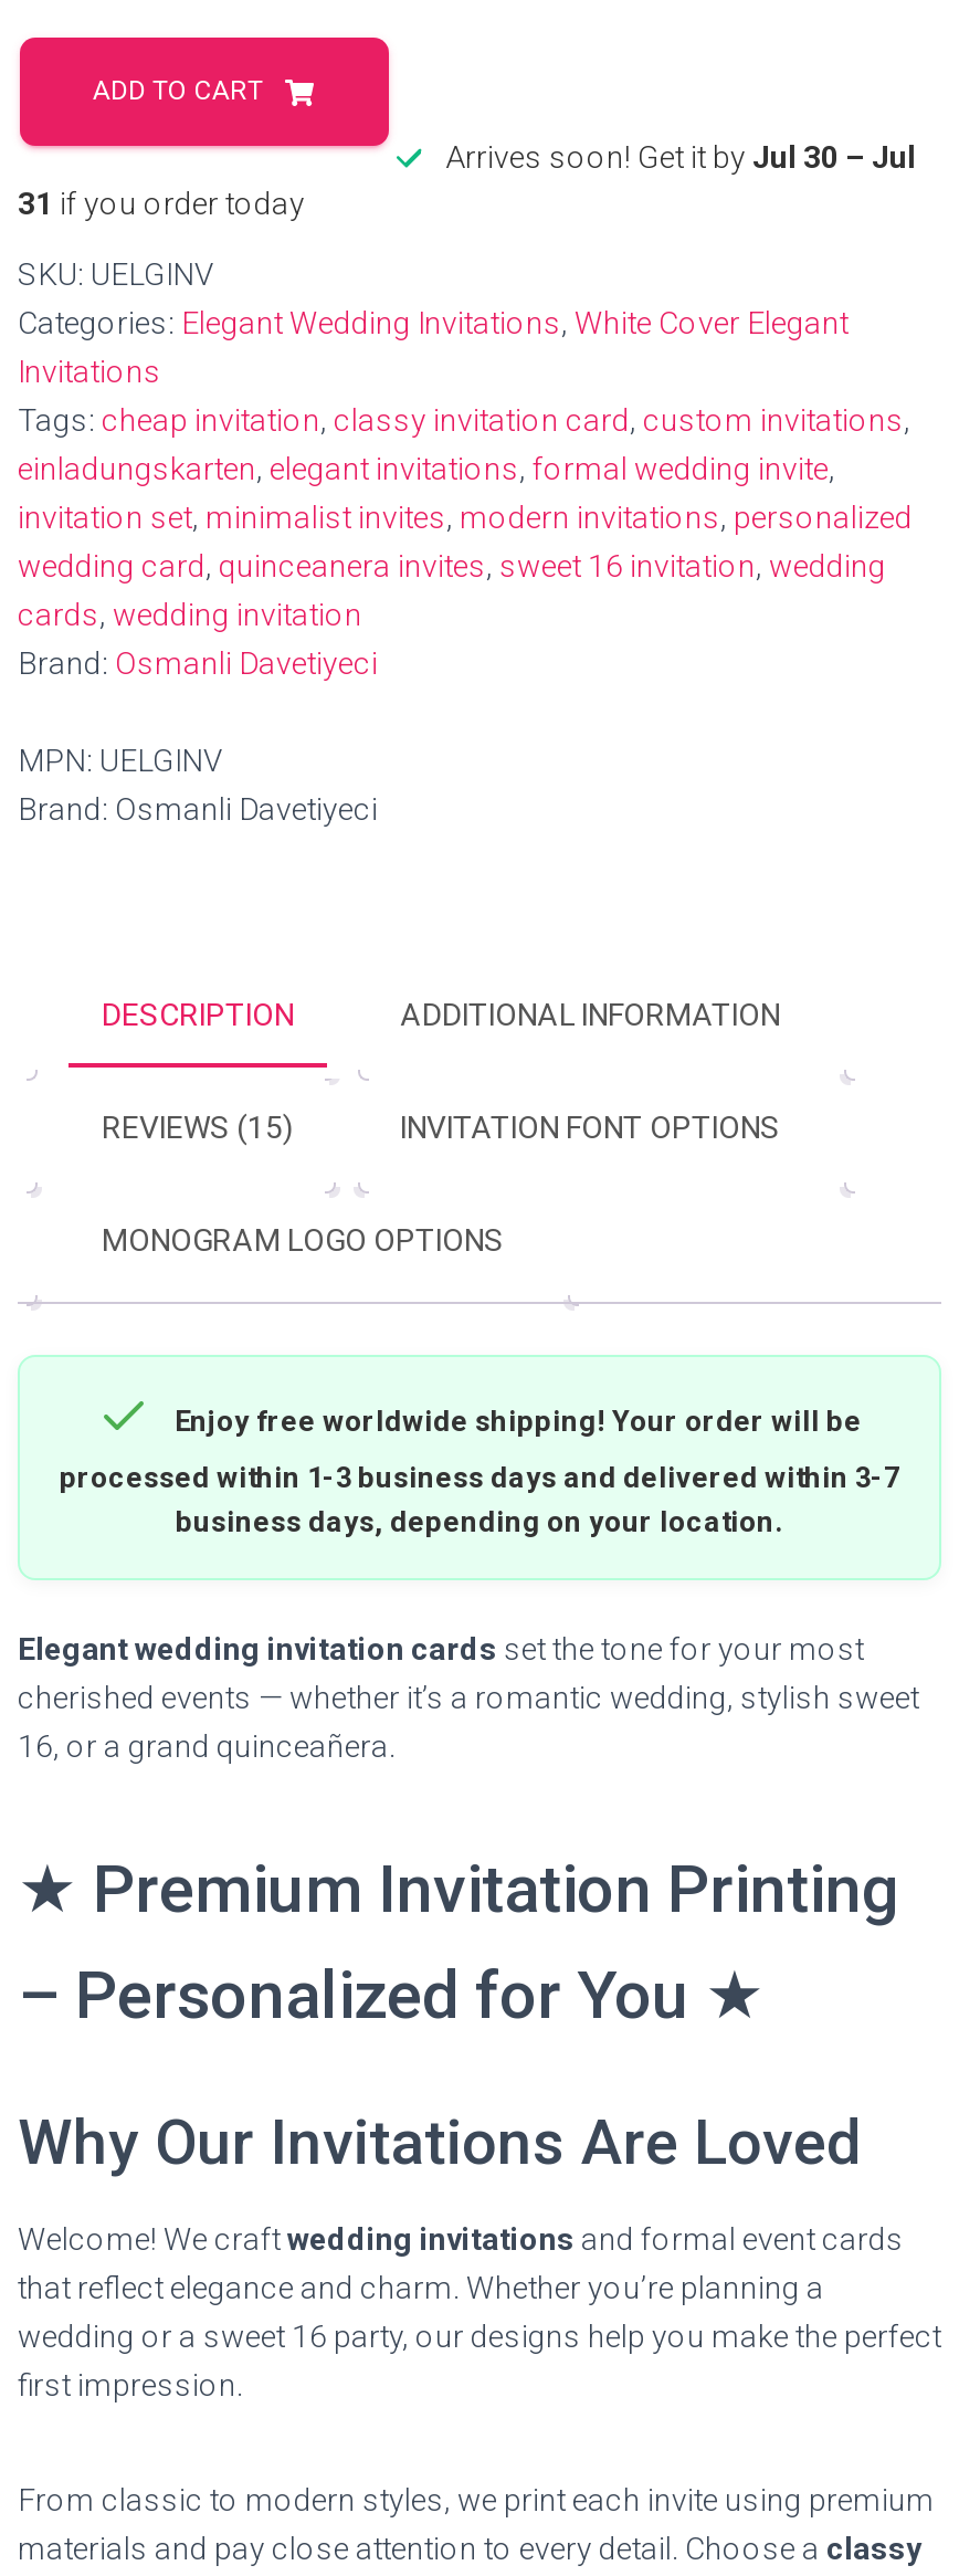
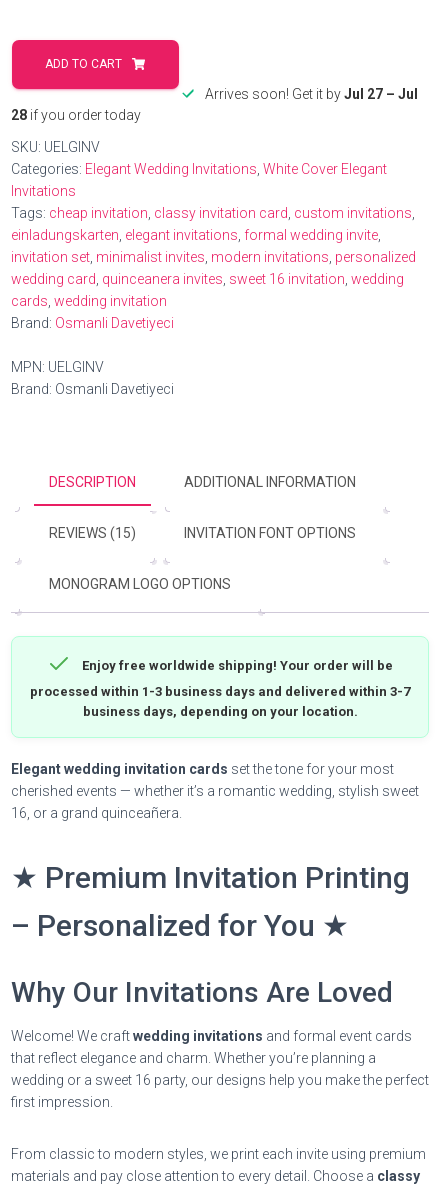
- Arrives soon! Get it by Jul 30 – Jul
+ Arrives soon! Get it by Jul 27 – Jul

- 31 if you order today
+ 28 if you order today
